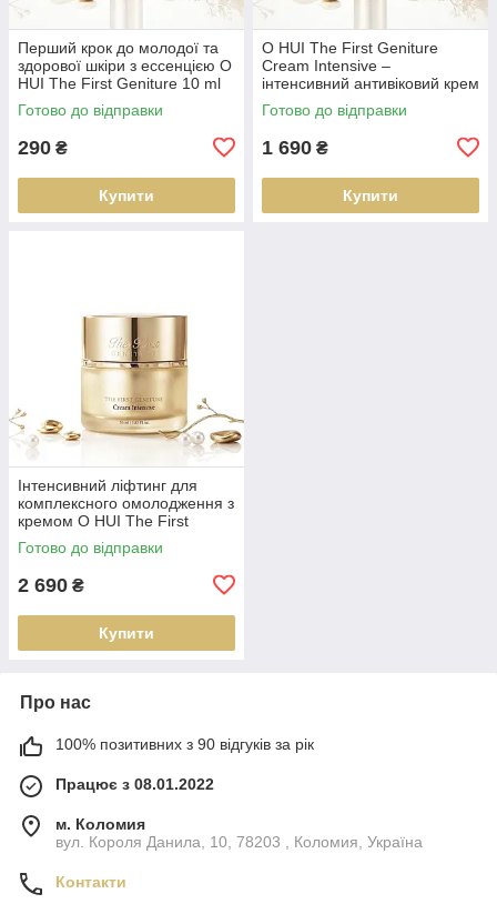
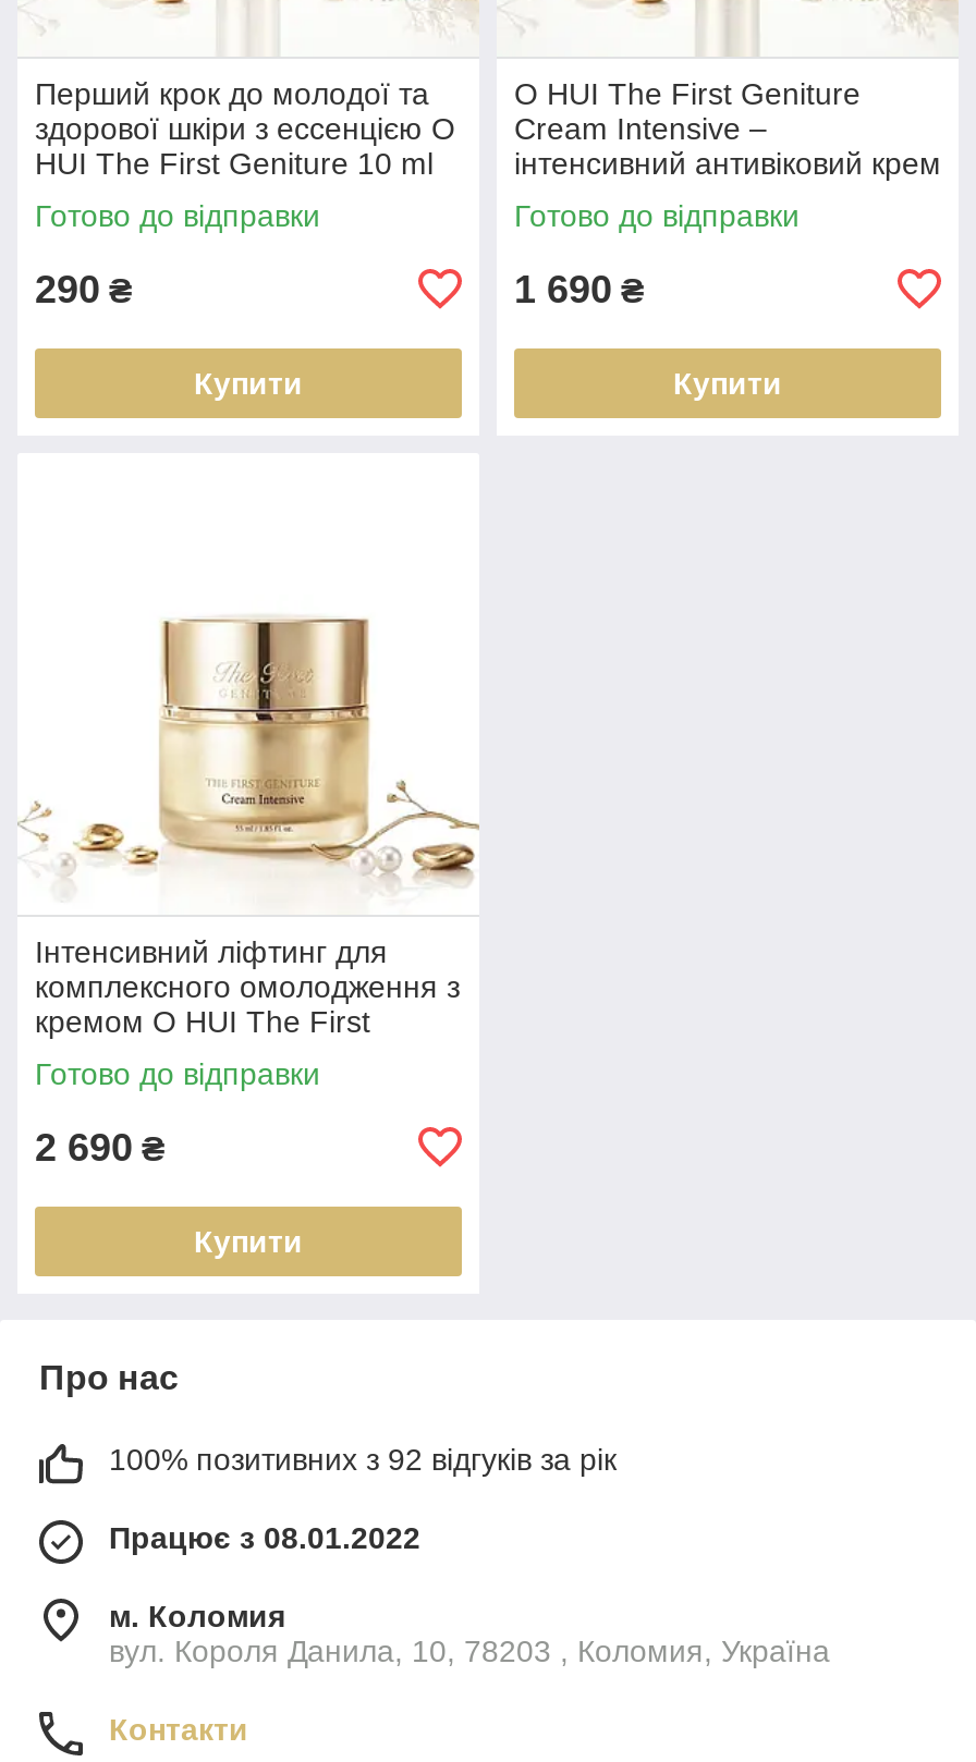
- 100% позитивних з 90 відгуків за рік
+ 100% позитивних з 92 відгуків за рік
